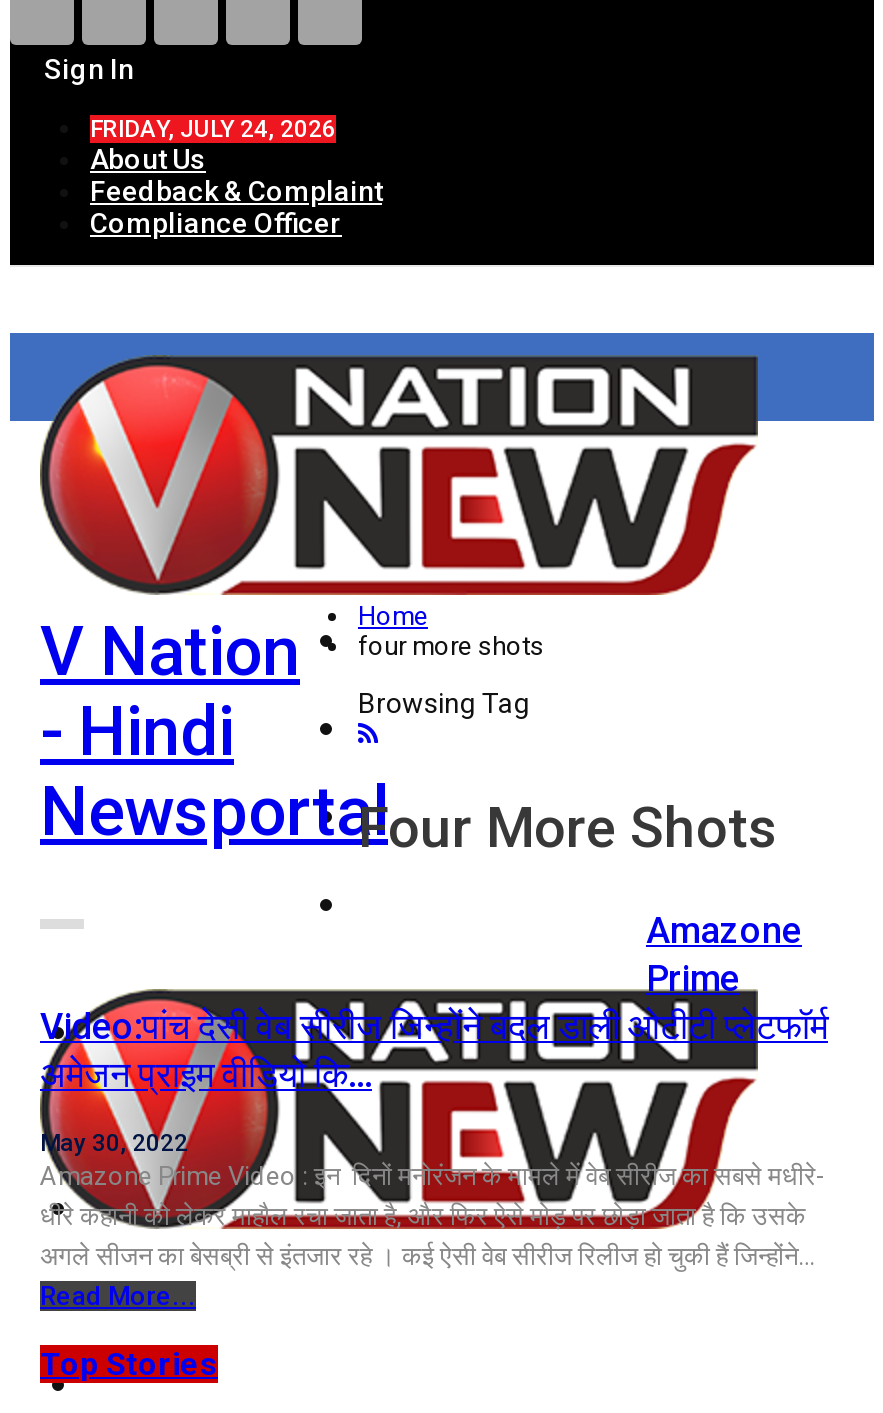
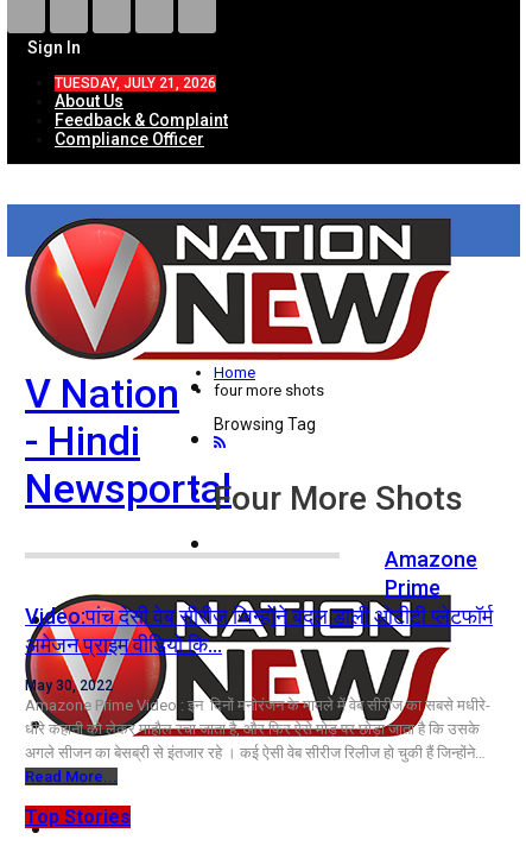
- FRIDAY, JULY 24, 2026
+ TUESDAY, JULY 21, 2026
